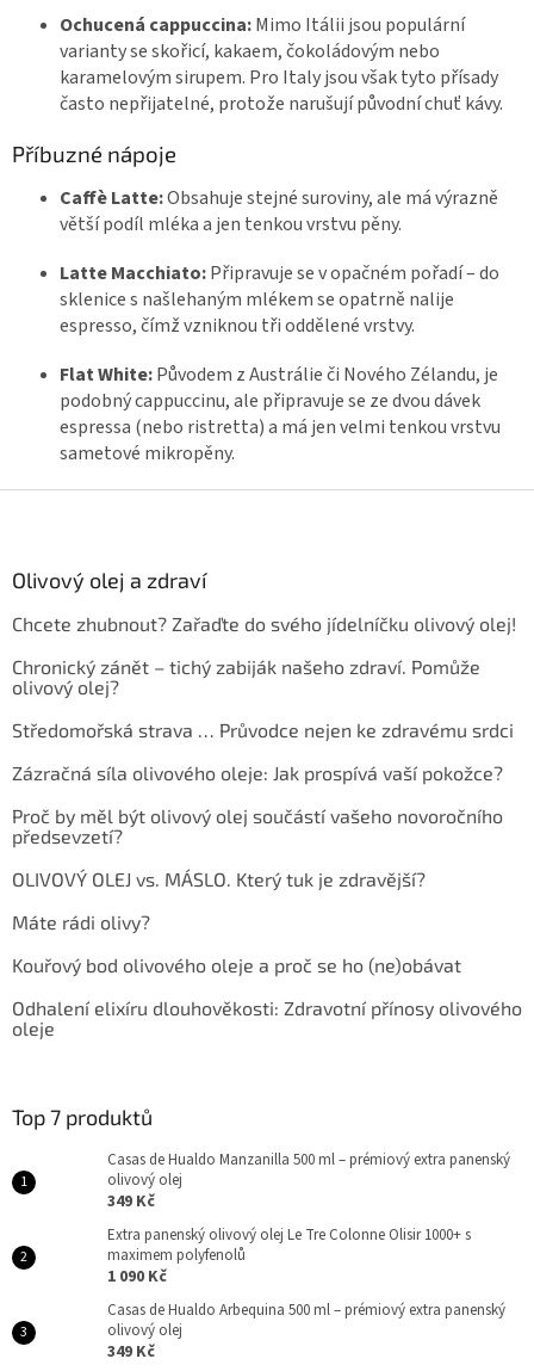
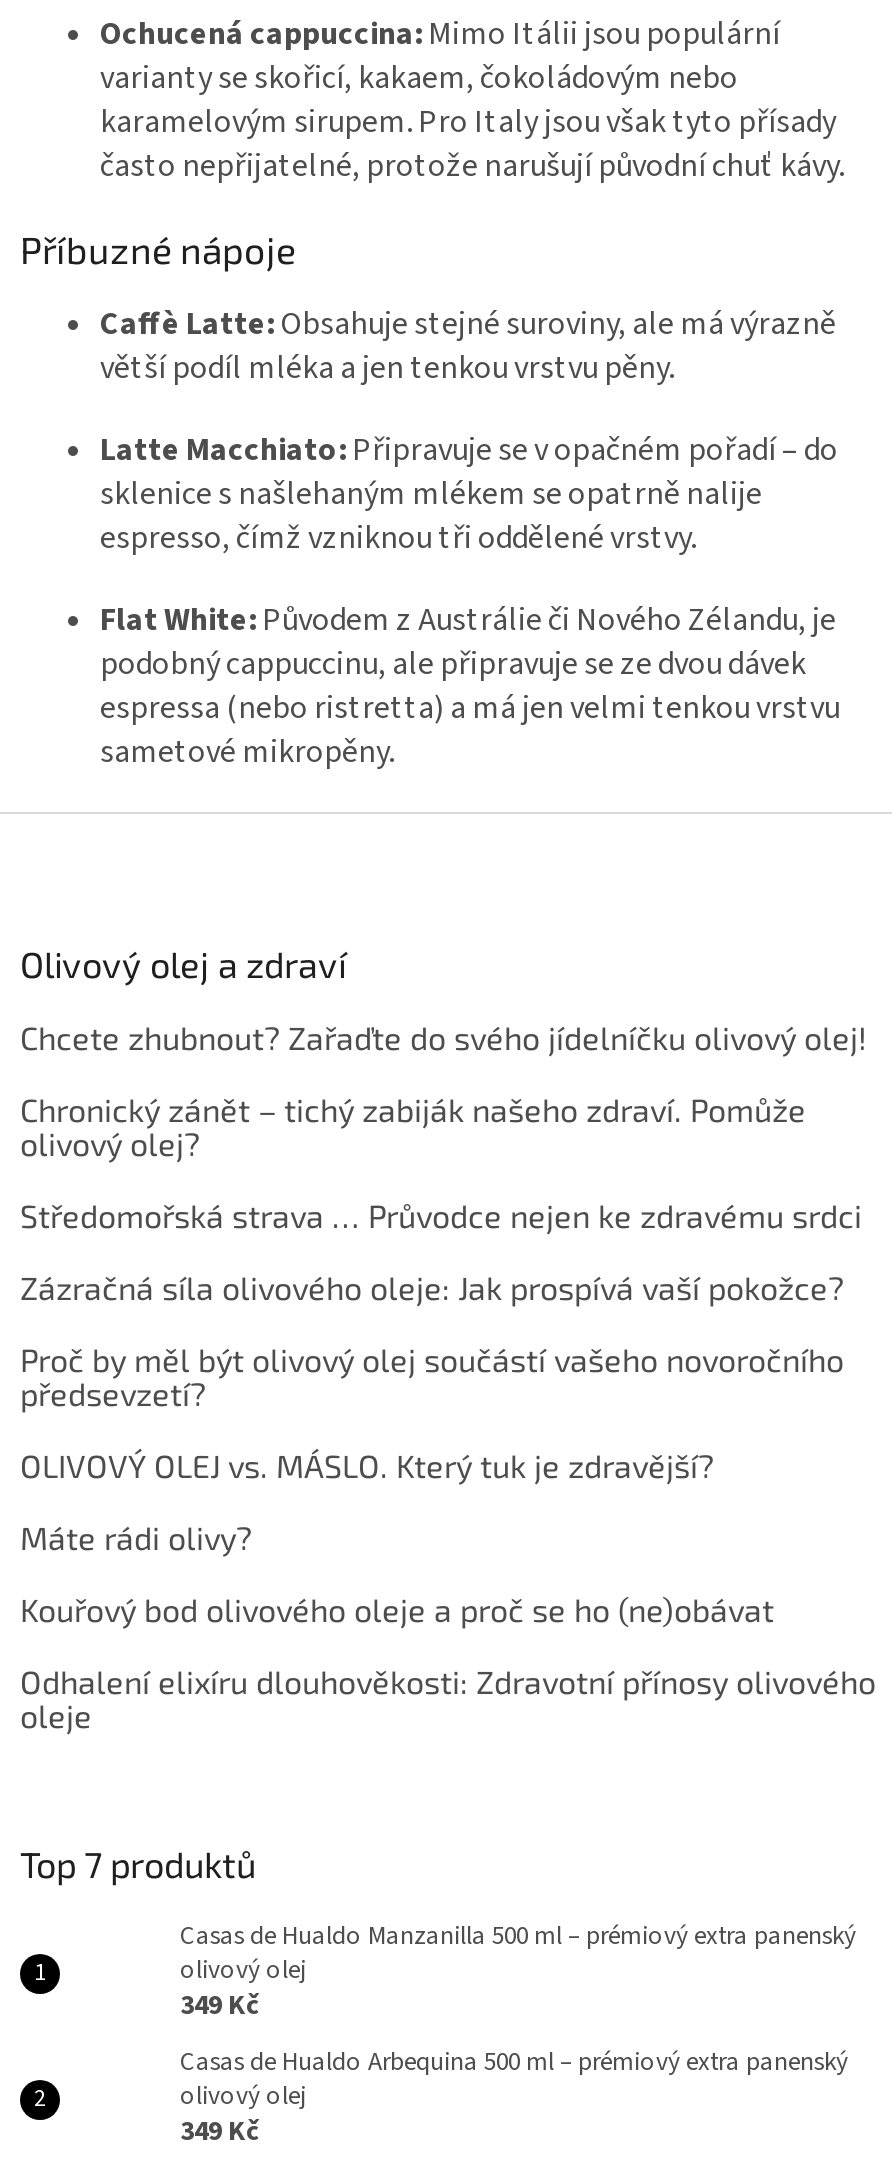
- Extra panenský olivový olej Le Tre Colonne Olisir 1000+ s
- maximem polyfenolů
- 1 090 Kč
